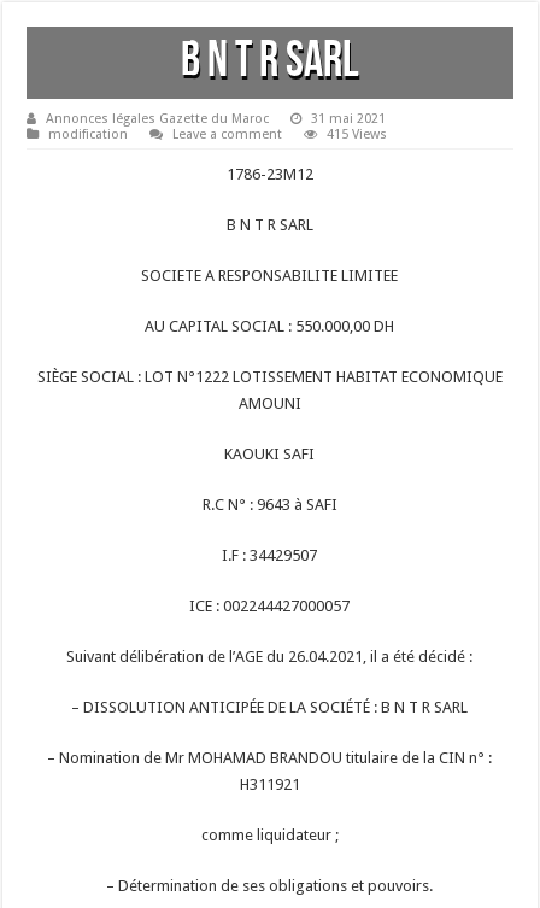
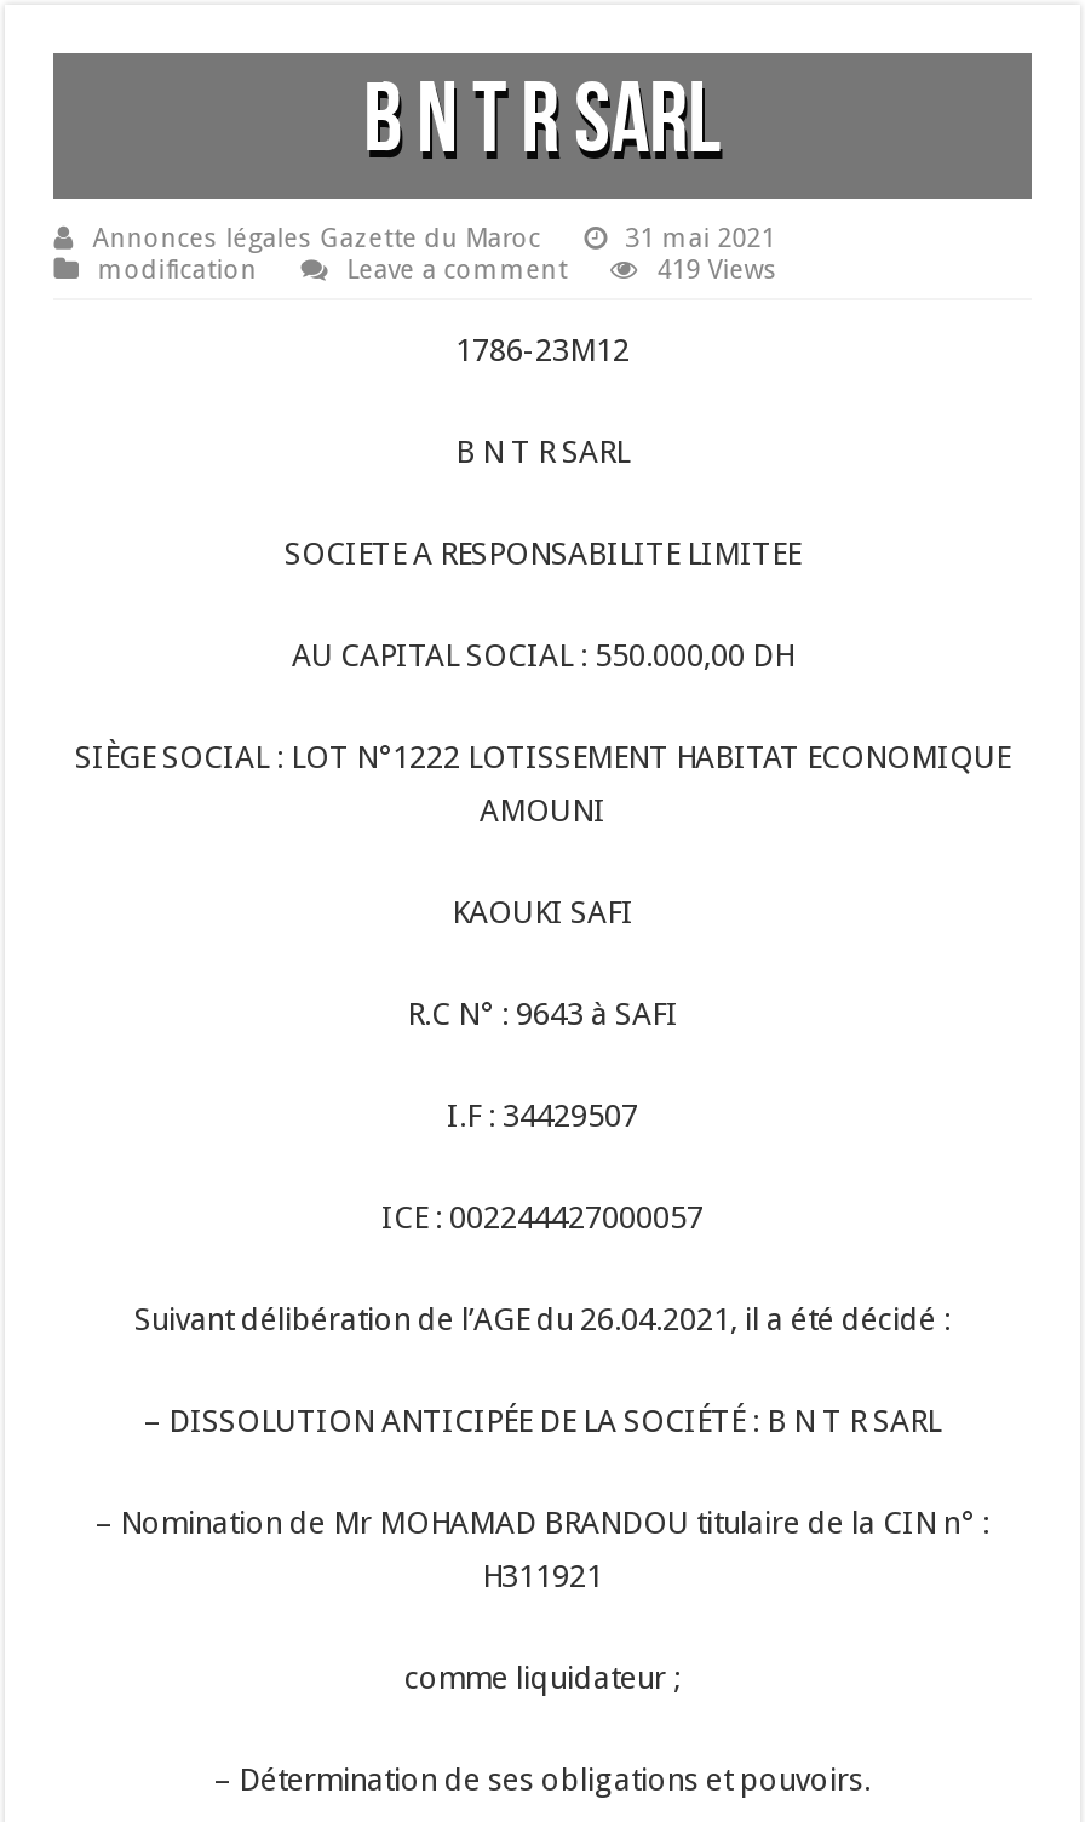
- 415 Views
+ 419 Views
